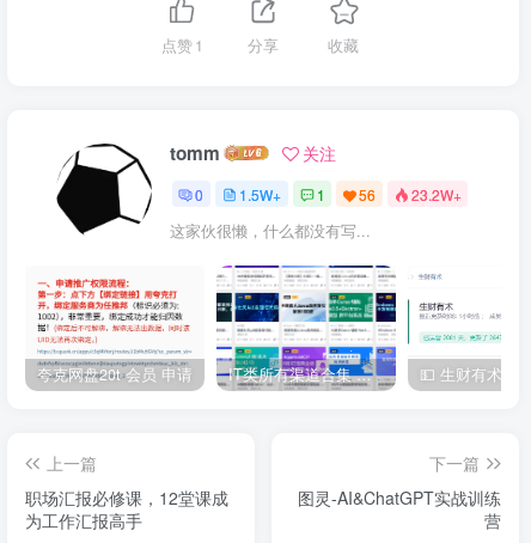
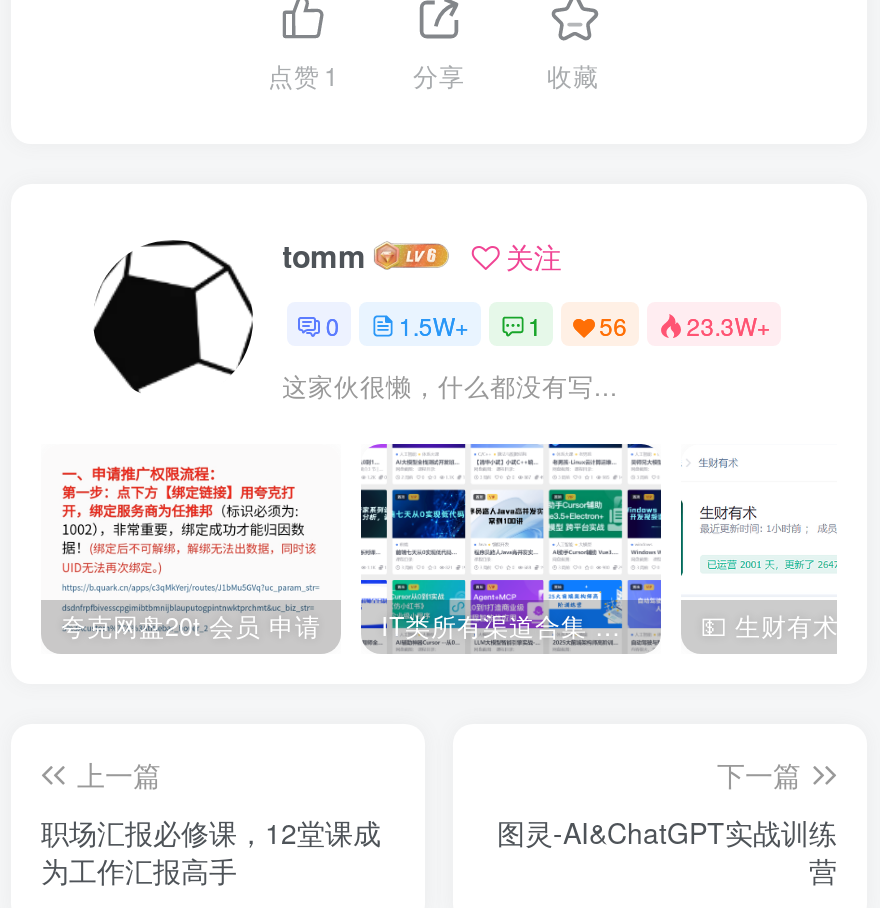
- 0 1.5W+ 1 56 23.2W+
+ 0 1.5W+ 1 56 23.3W+
